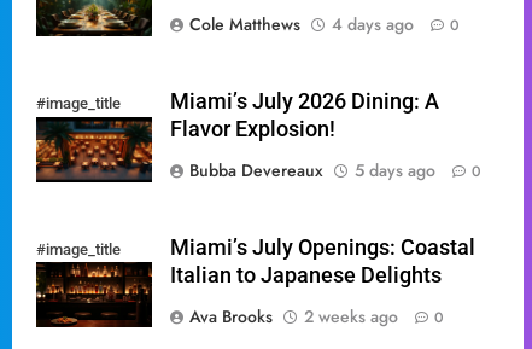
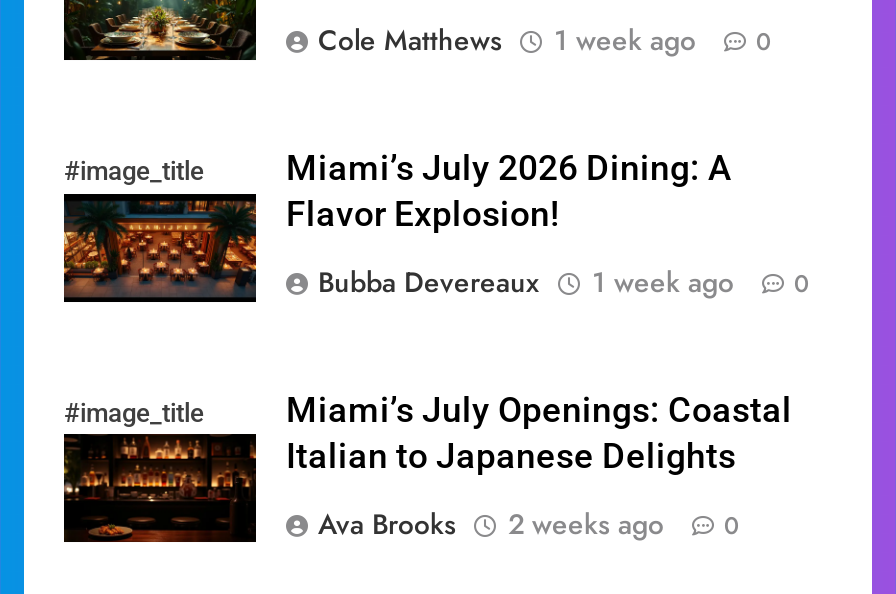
- Cole Matthews 4 days ago 0
+ Cole Matthews 1 week ago 0

- Bubba Devereaux 5 days ago 0
+ Bubba Devereaux 1 week ago 0
